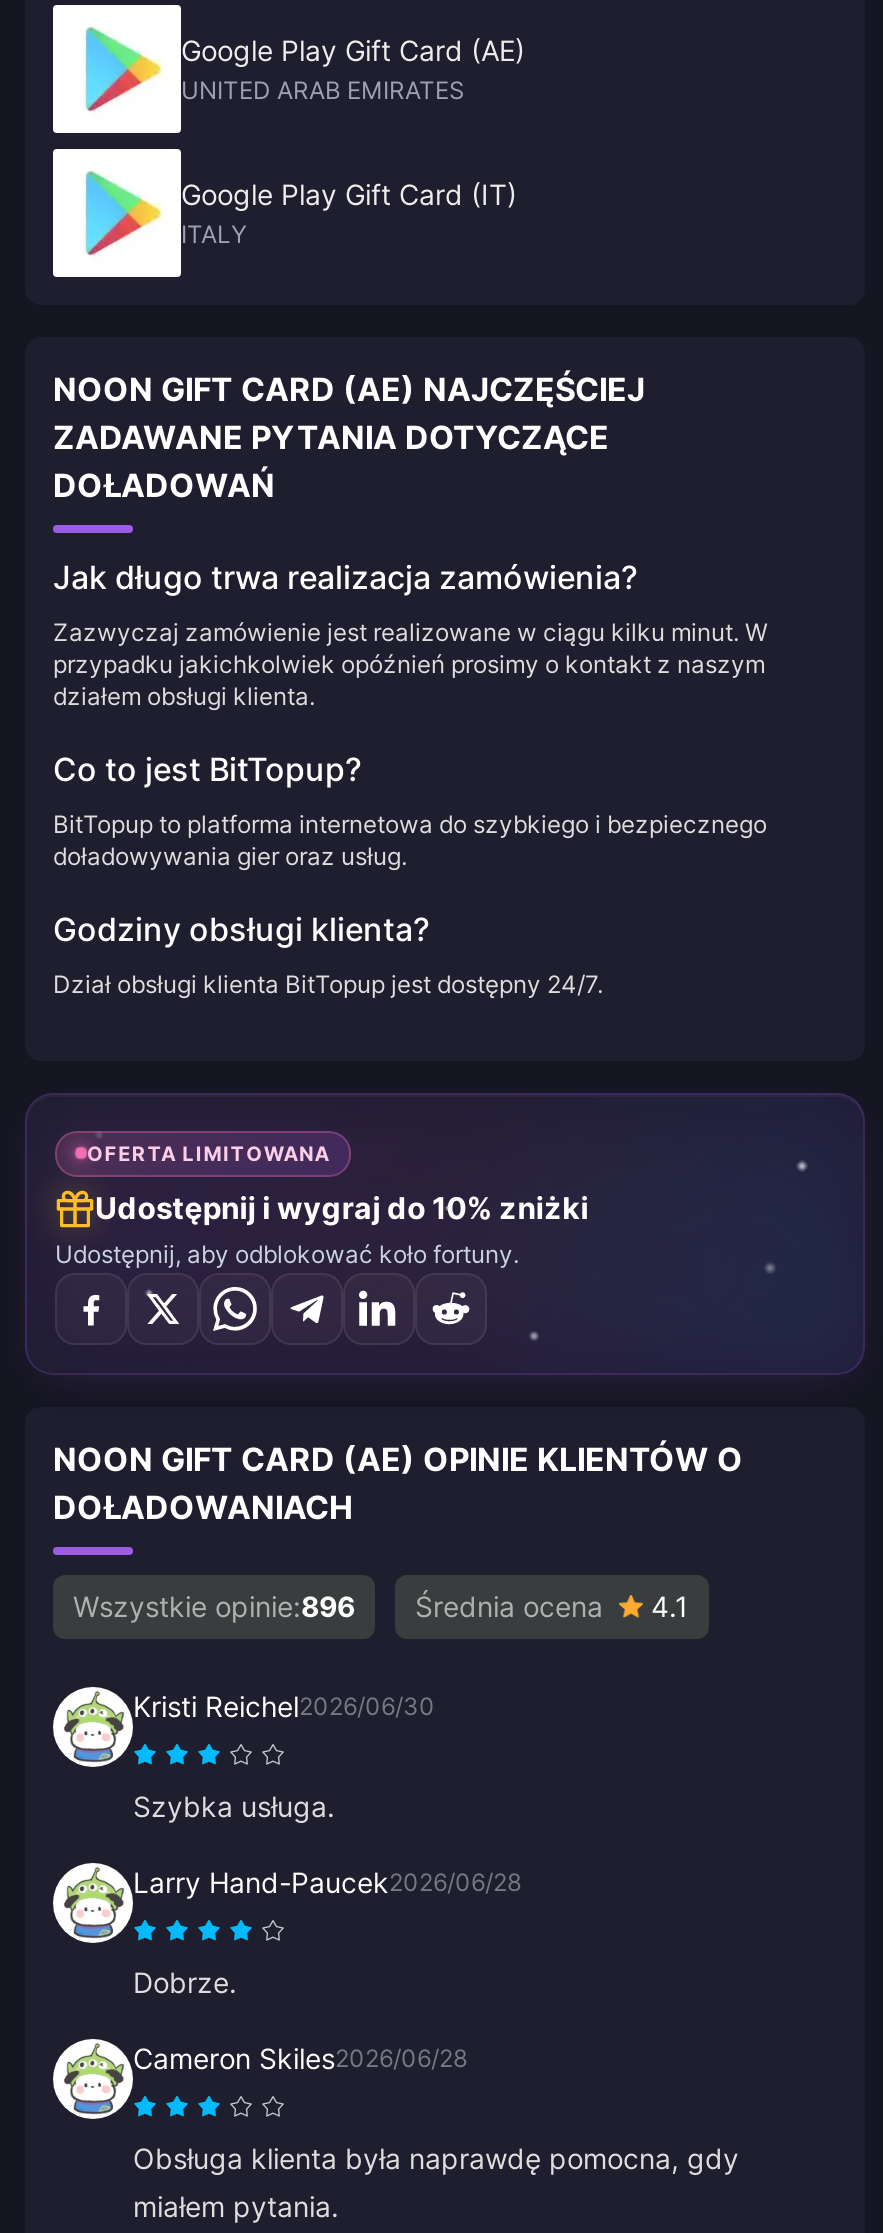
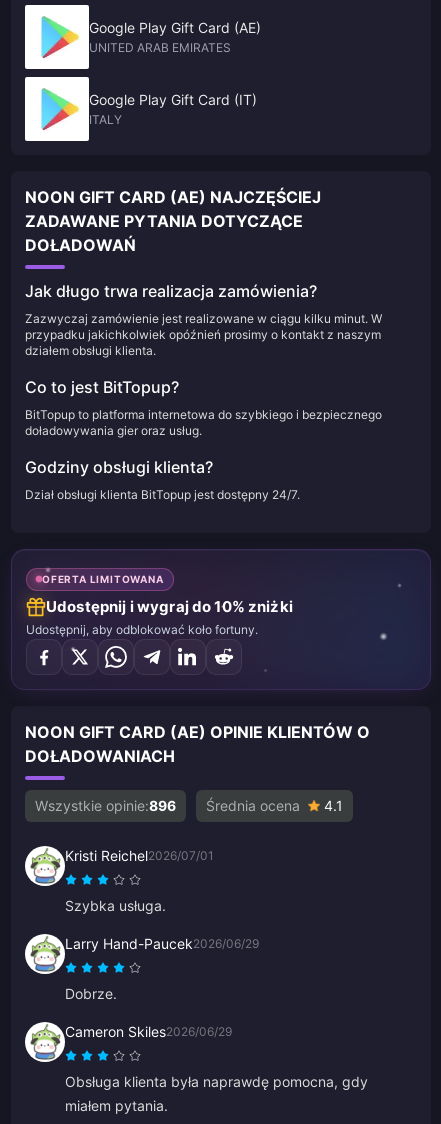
- Kristi Reichel2026/06/30
+ Kristi Reichel2026/07/01

- Larry Hand-Paucek2026/06/28
+ Larry Hand-Paucek2026/06/29

- Cameron Skiles2026/06/28
+ Cameron Skiles2026/06/29
